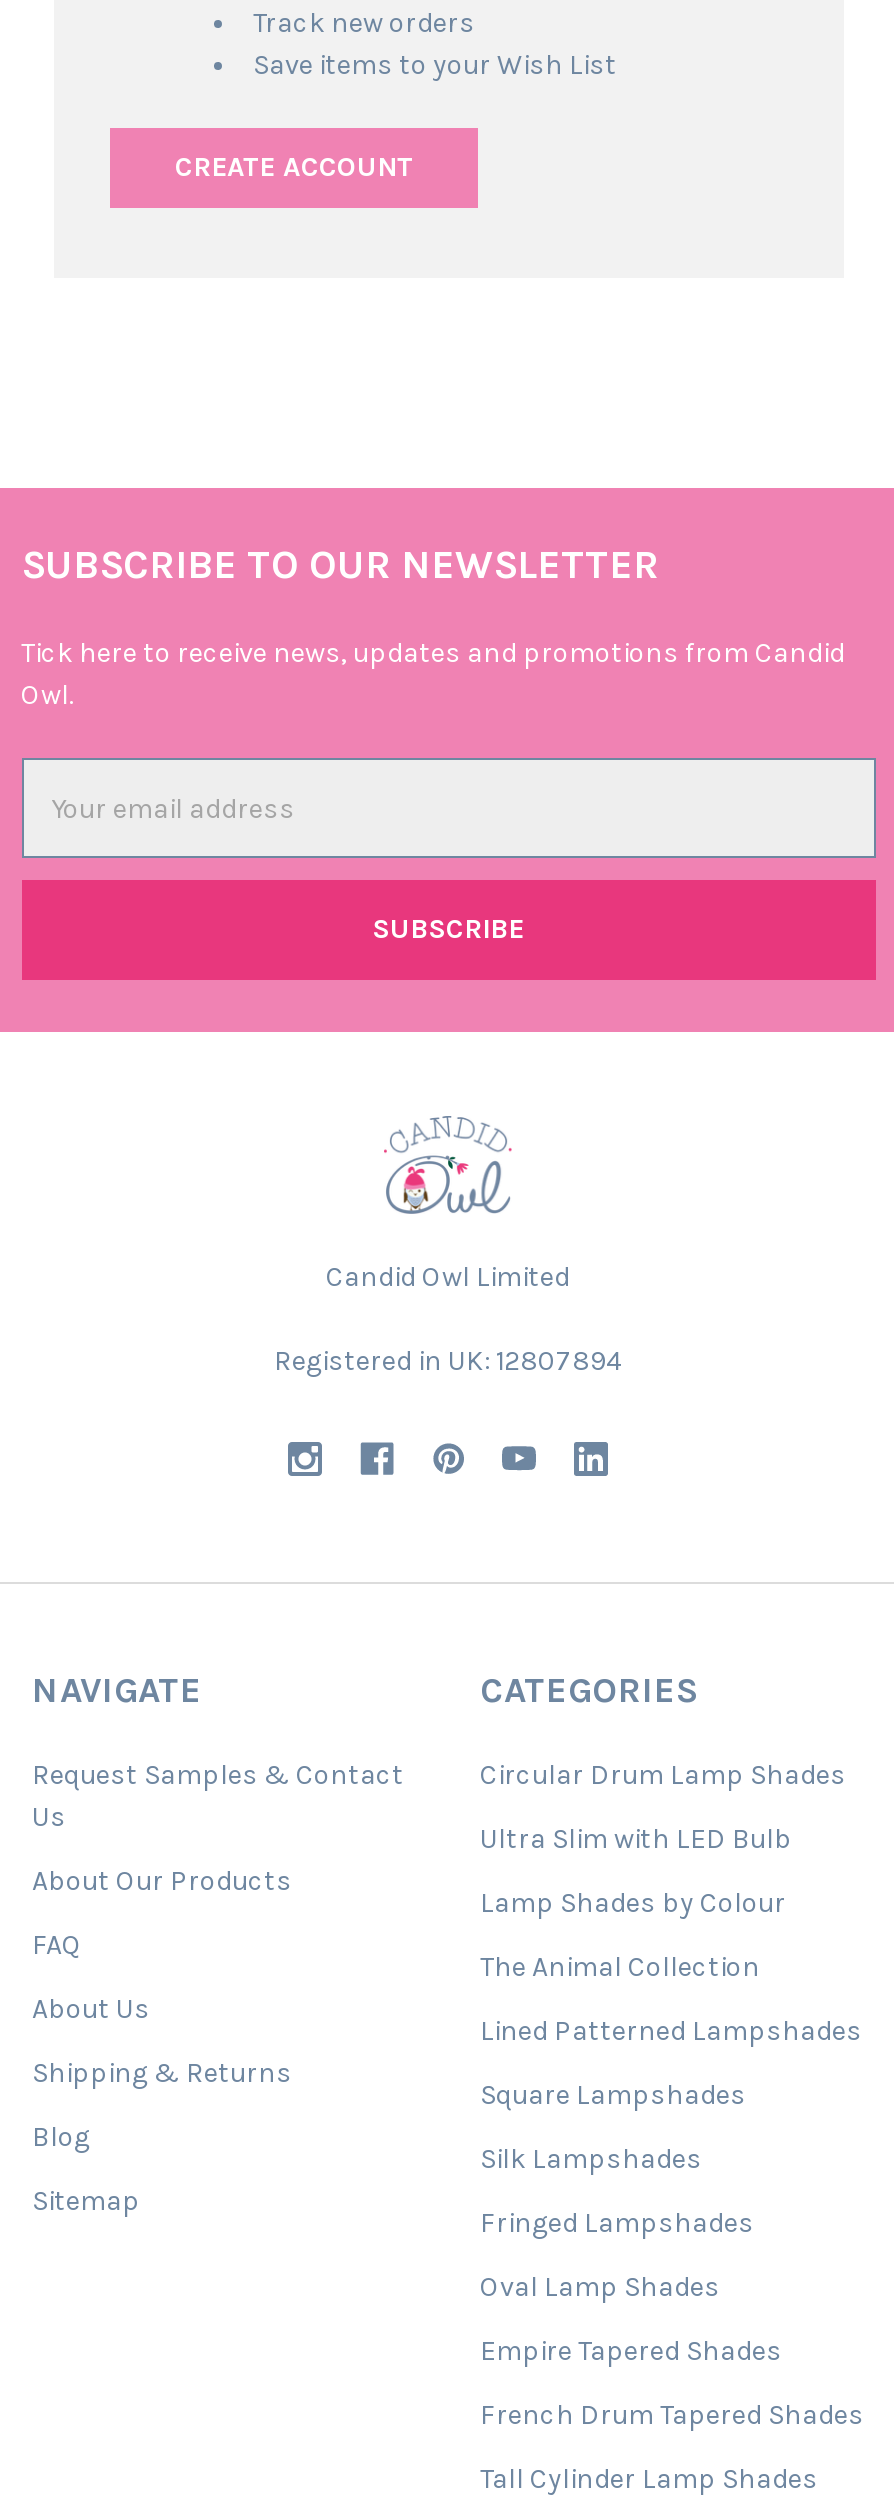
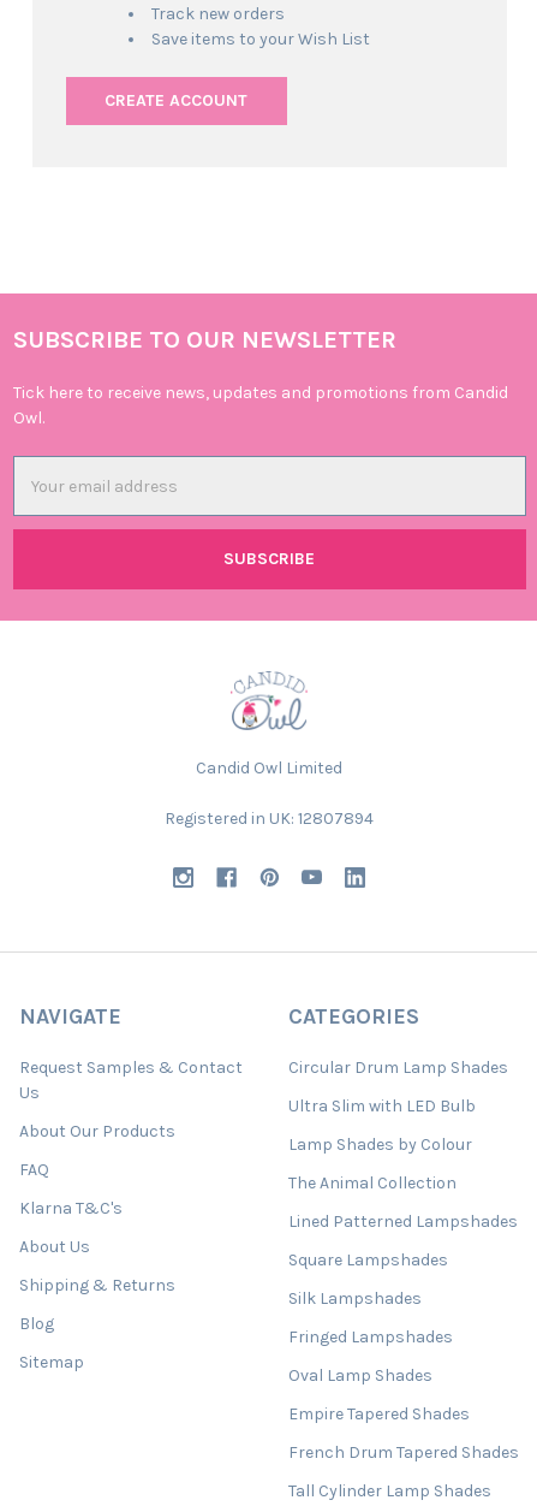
+ Klarna T&C's

moved down: About Us | Shipping & Returns | Blog | Sitemap
